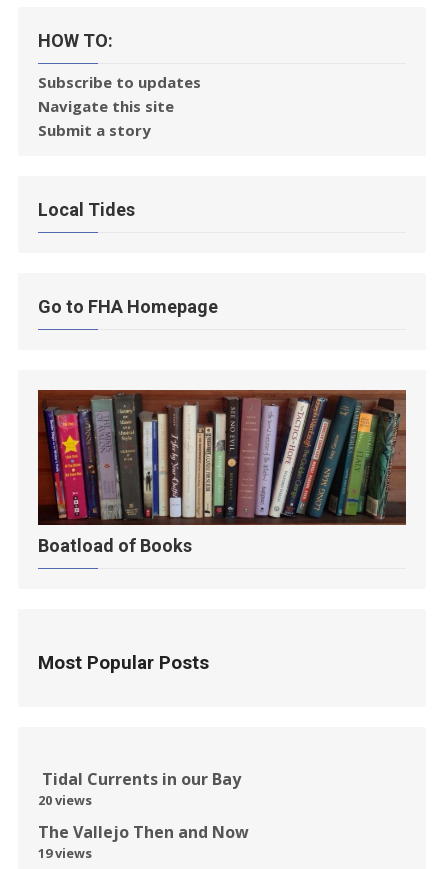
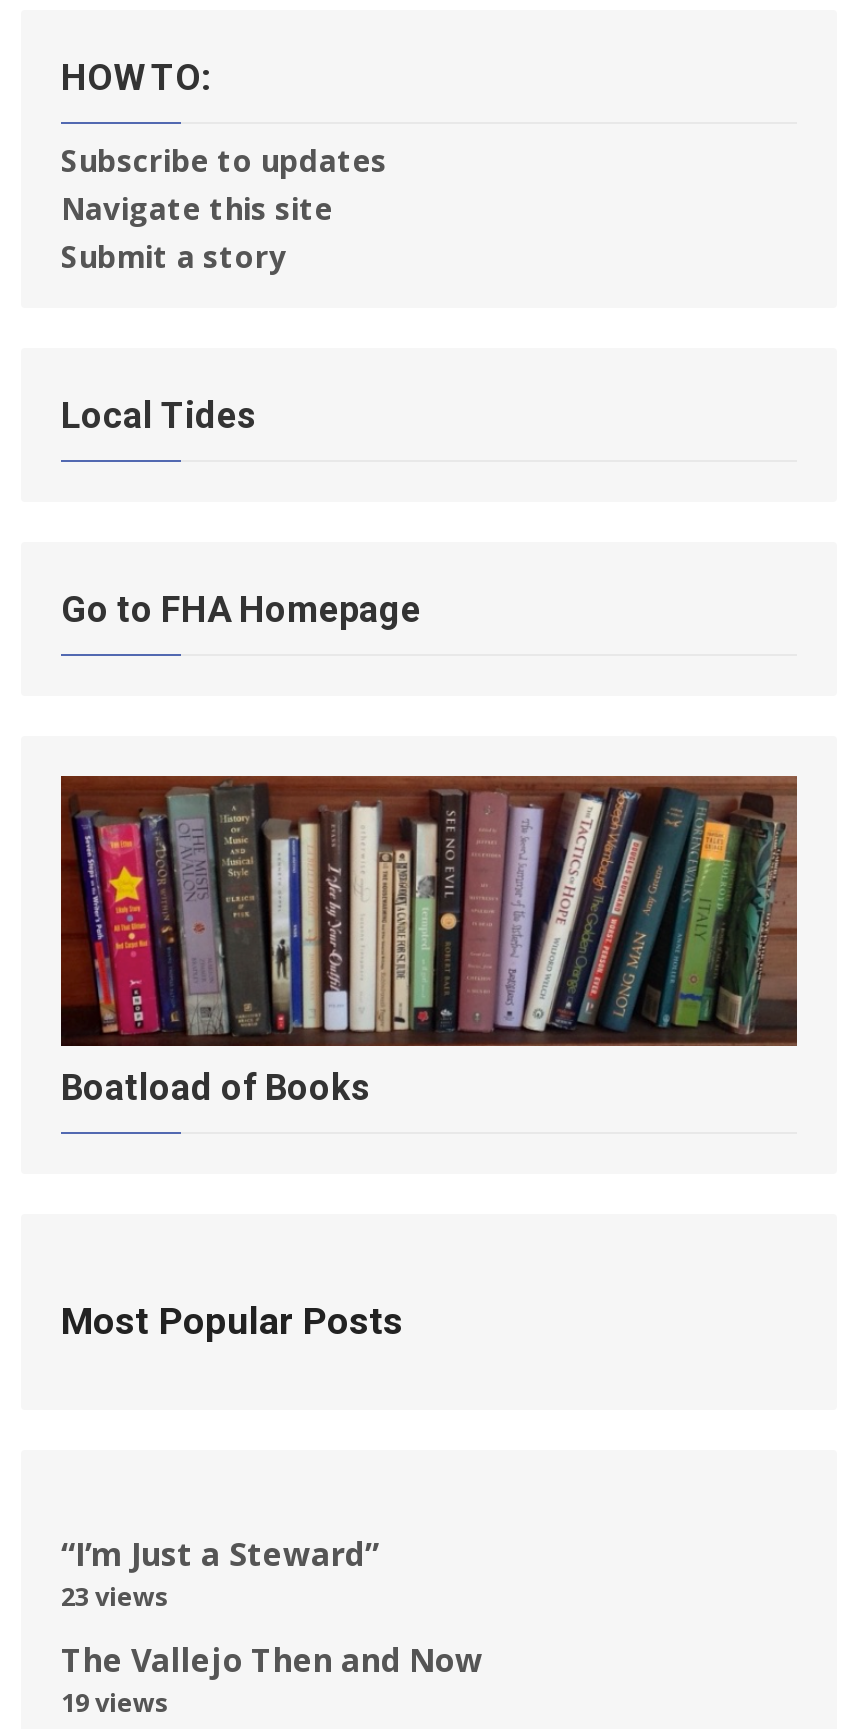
- Tidal Currents in our Bay
- 20 views
+ “I’m Just a Steward”
+ 23 views
